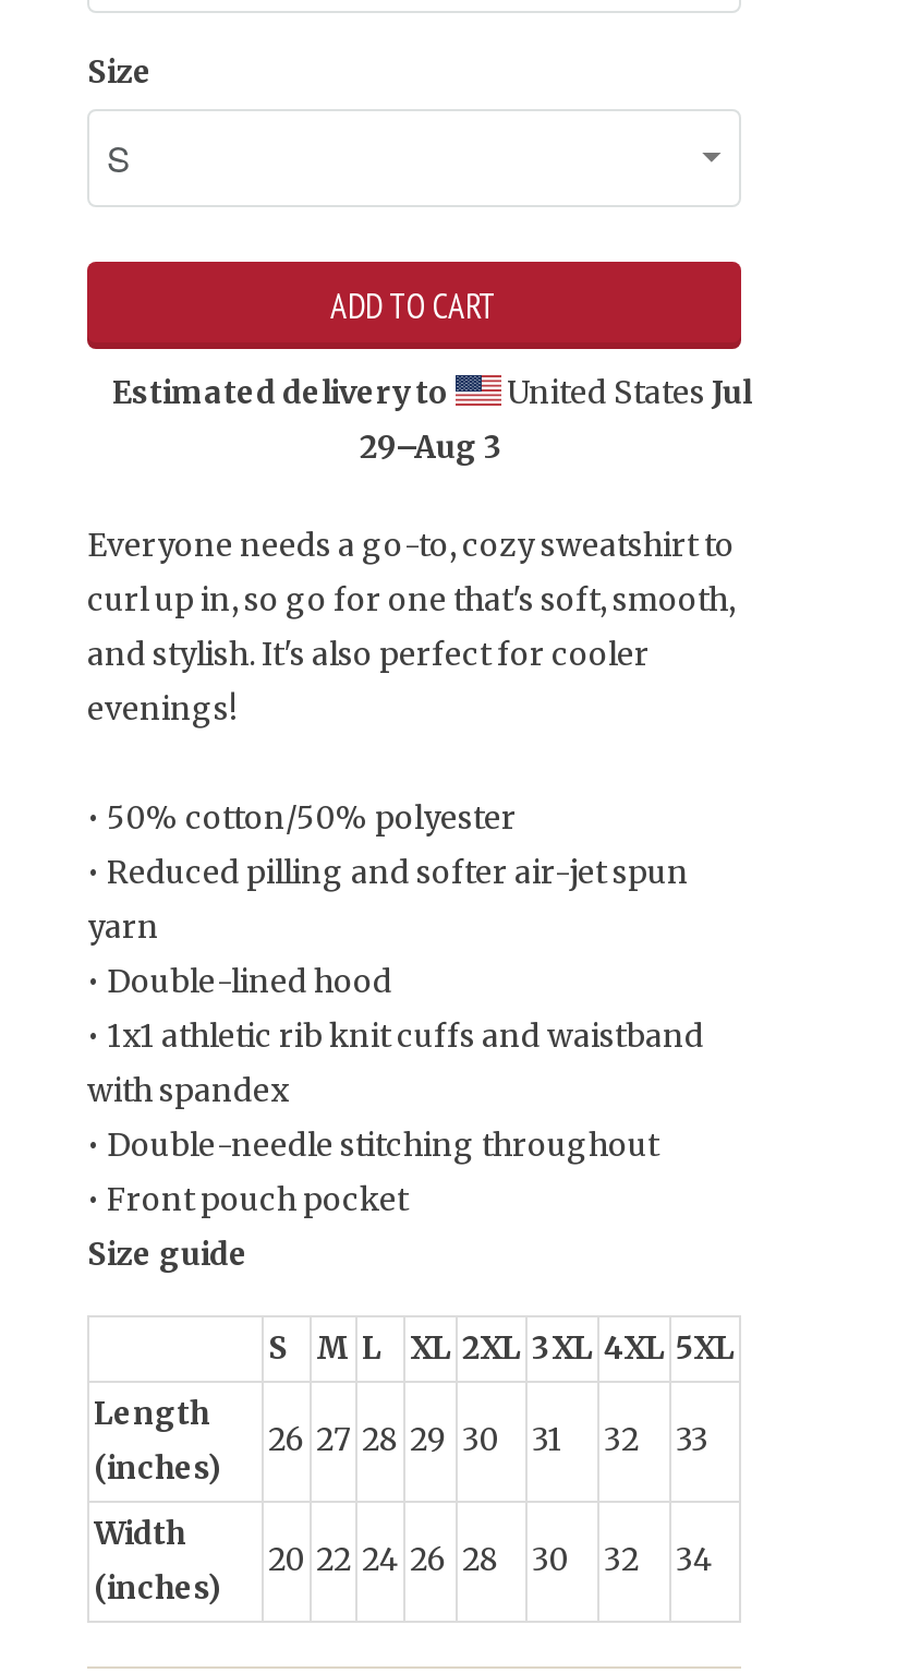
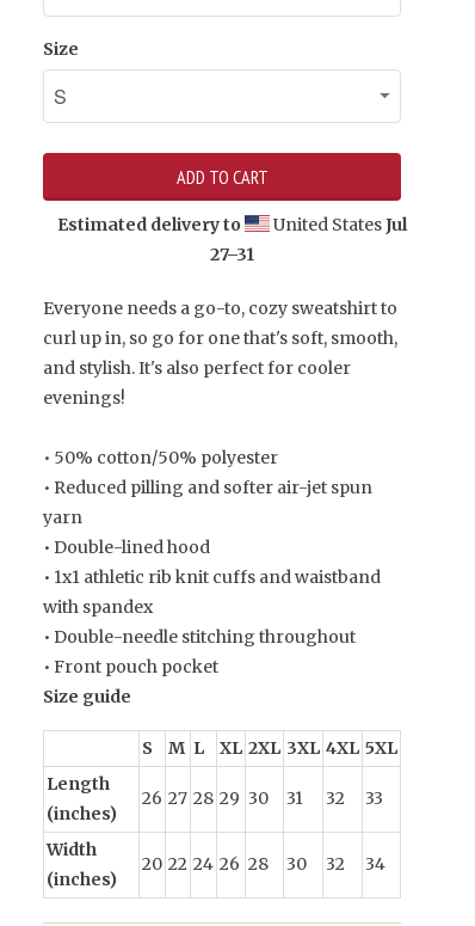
- 29–Aug 3
+ 27–31
